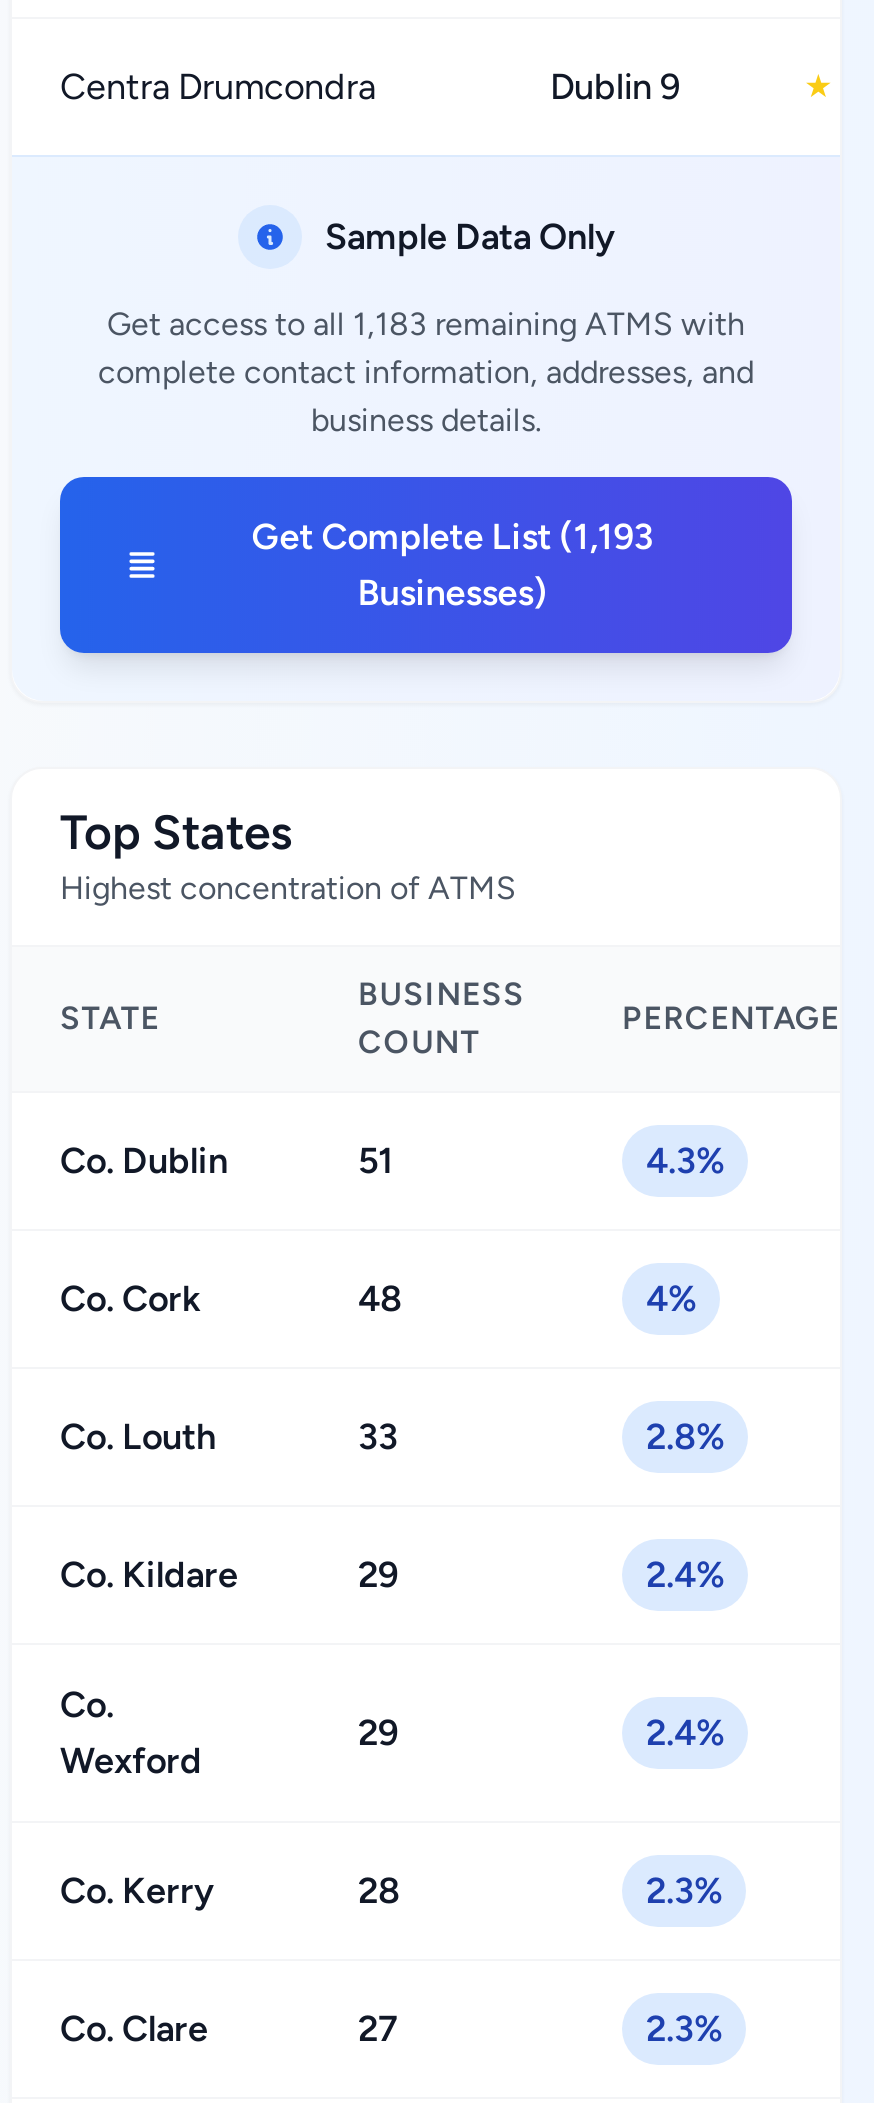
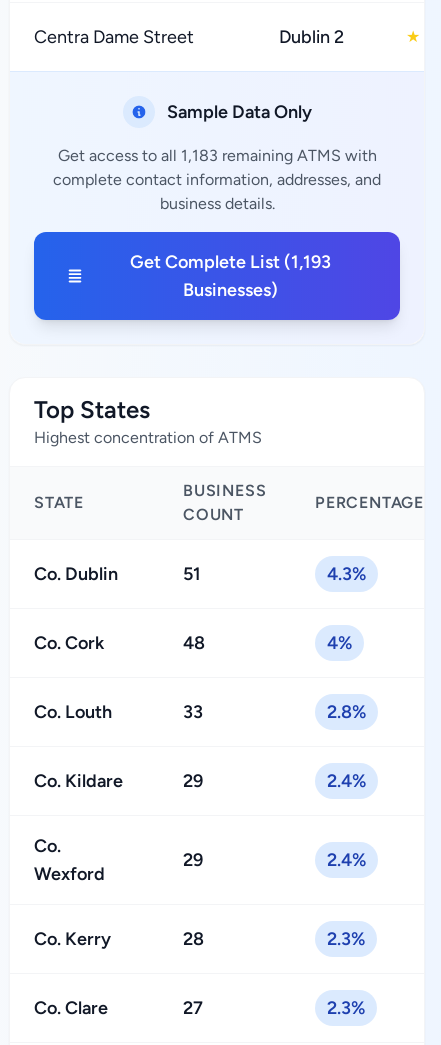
- Centra Drumcondra
- Dublin 9
+ Centra Dame Street
+ Dublin 2
